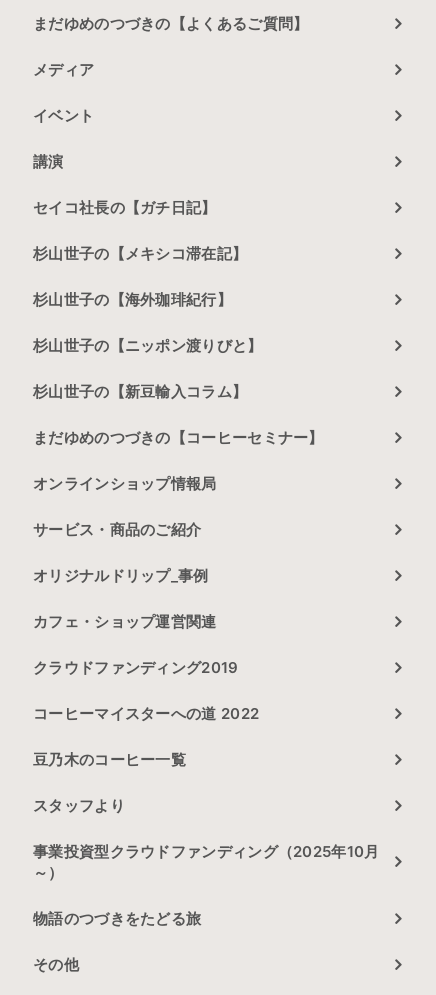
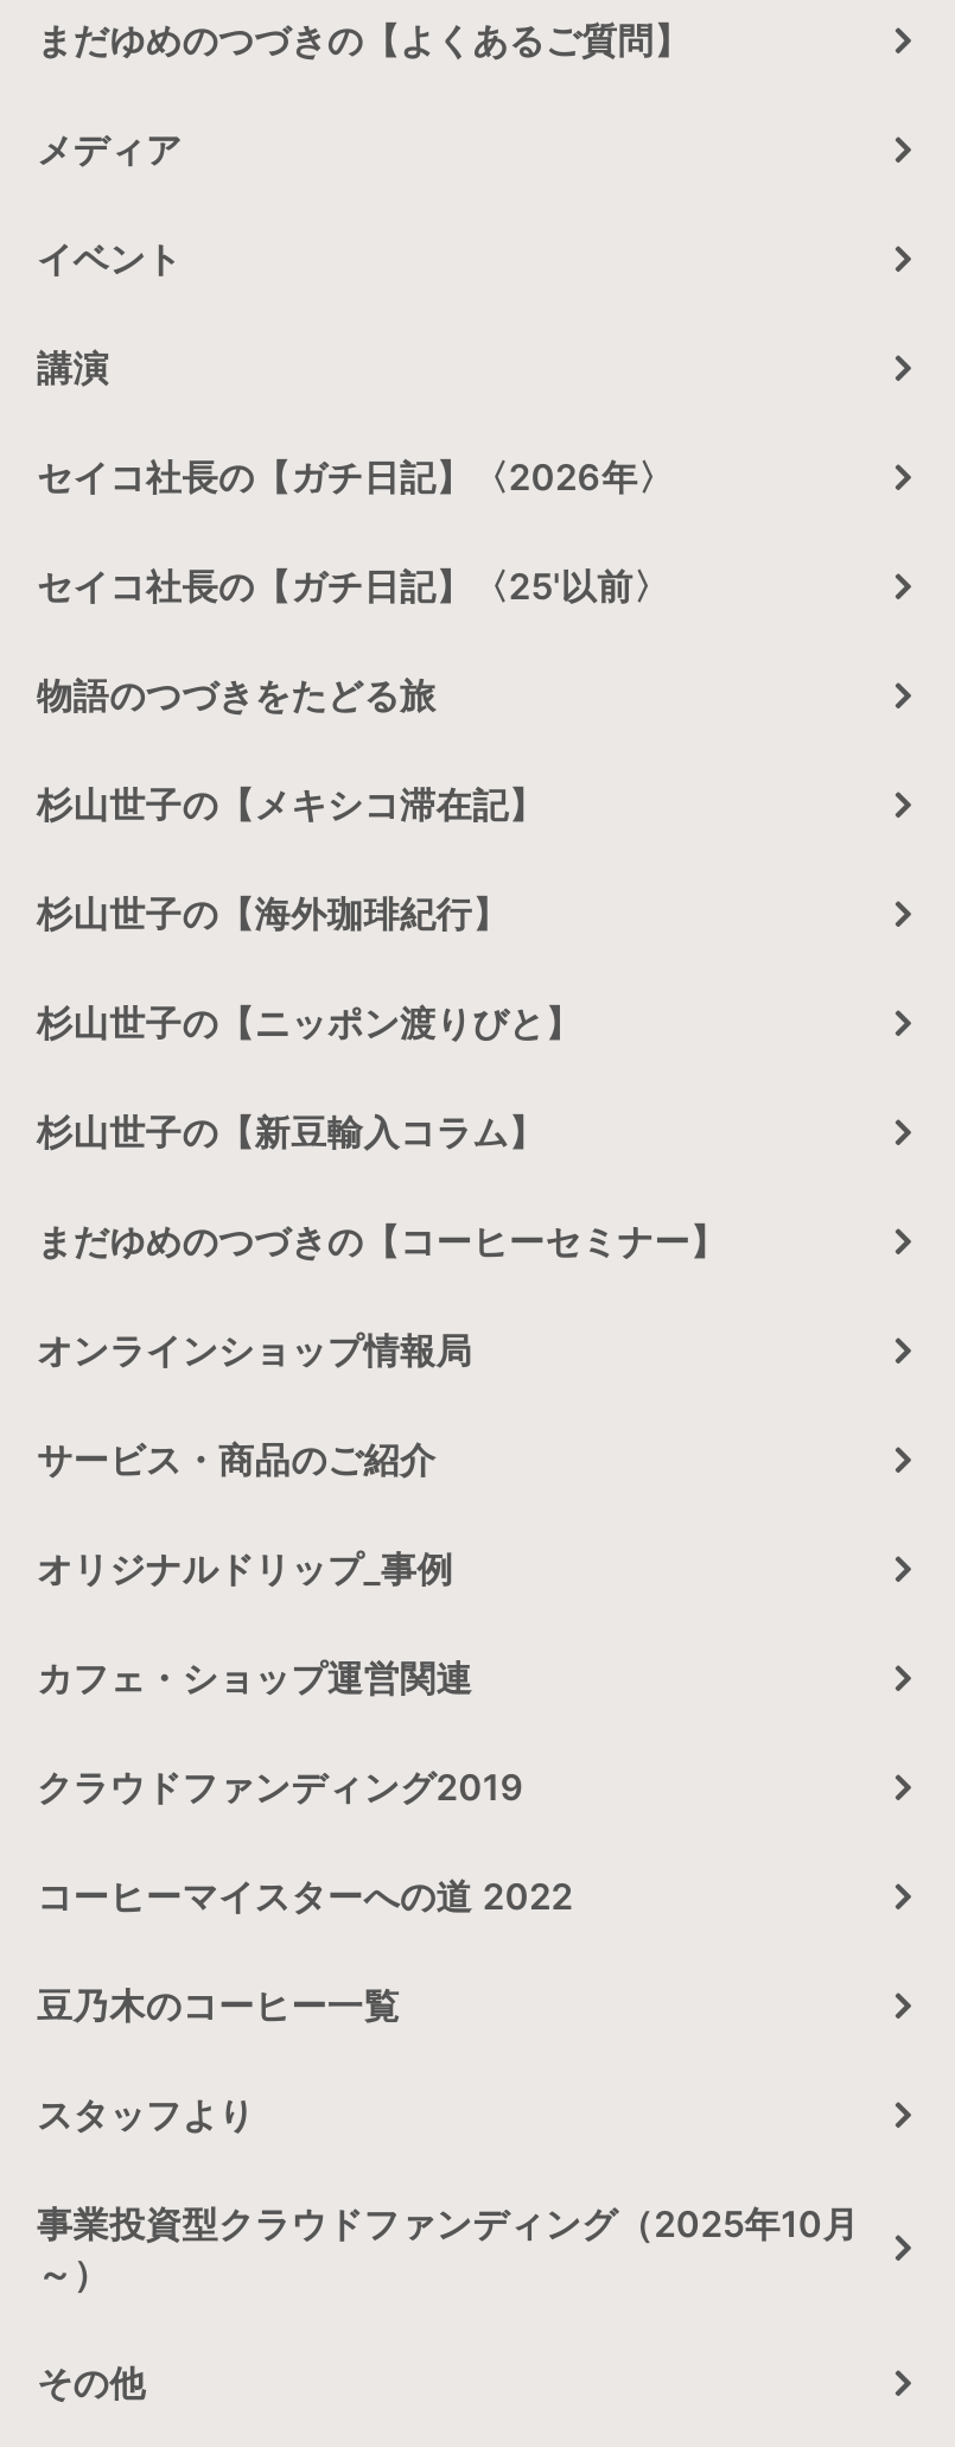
- セイコ社長の【ガチ日記】
+ セイコ社長の【ガチ日記】〈2026年〉
+ セイコ社長の【ガチ日記】〈25'以前〉

moved down: 杉山世子の【メキシコ滞在記】 | 杉山世子の【海外珈琲紀行】 | 杉山世子の【ニッポン渡りびと】 | ... | スタッフより | 事業投資型クラウドファンディング（2025年10月

moved up: 物語のつづきをたどる旅
